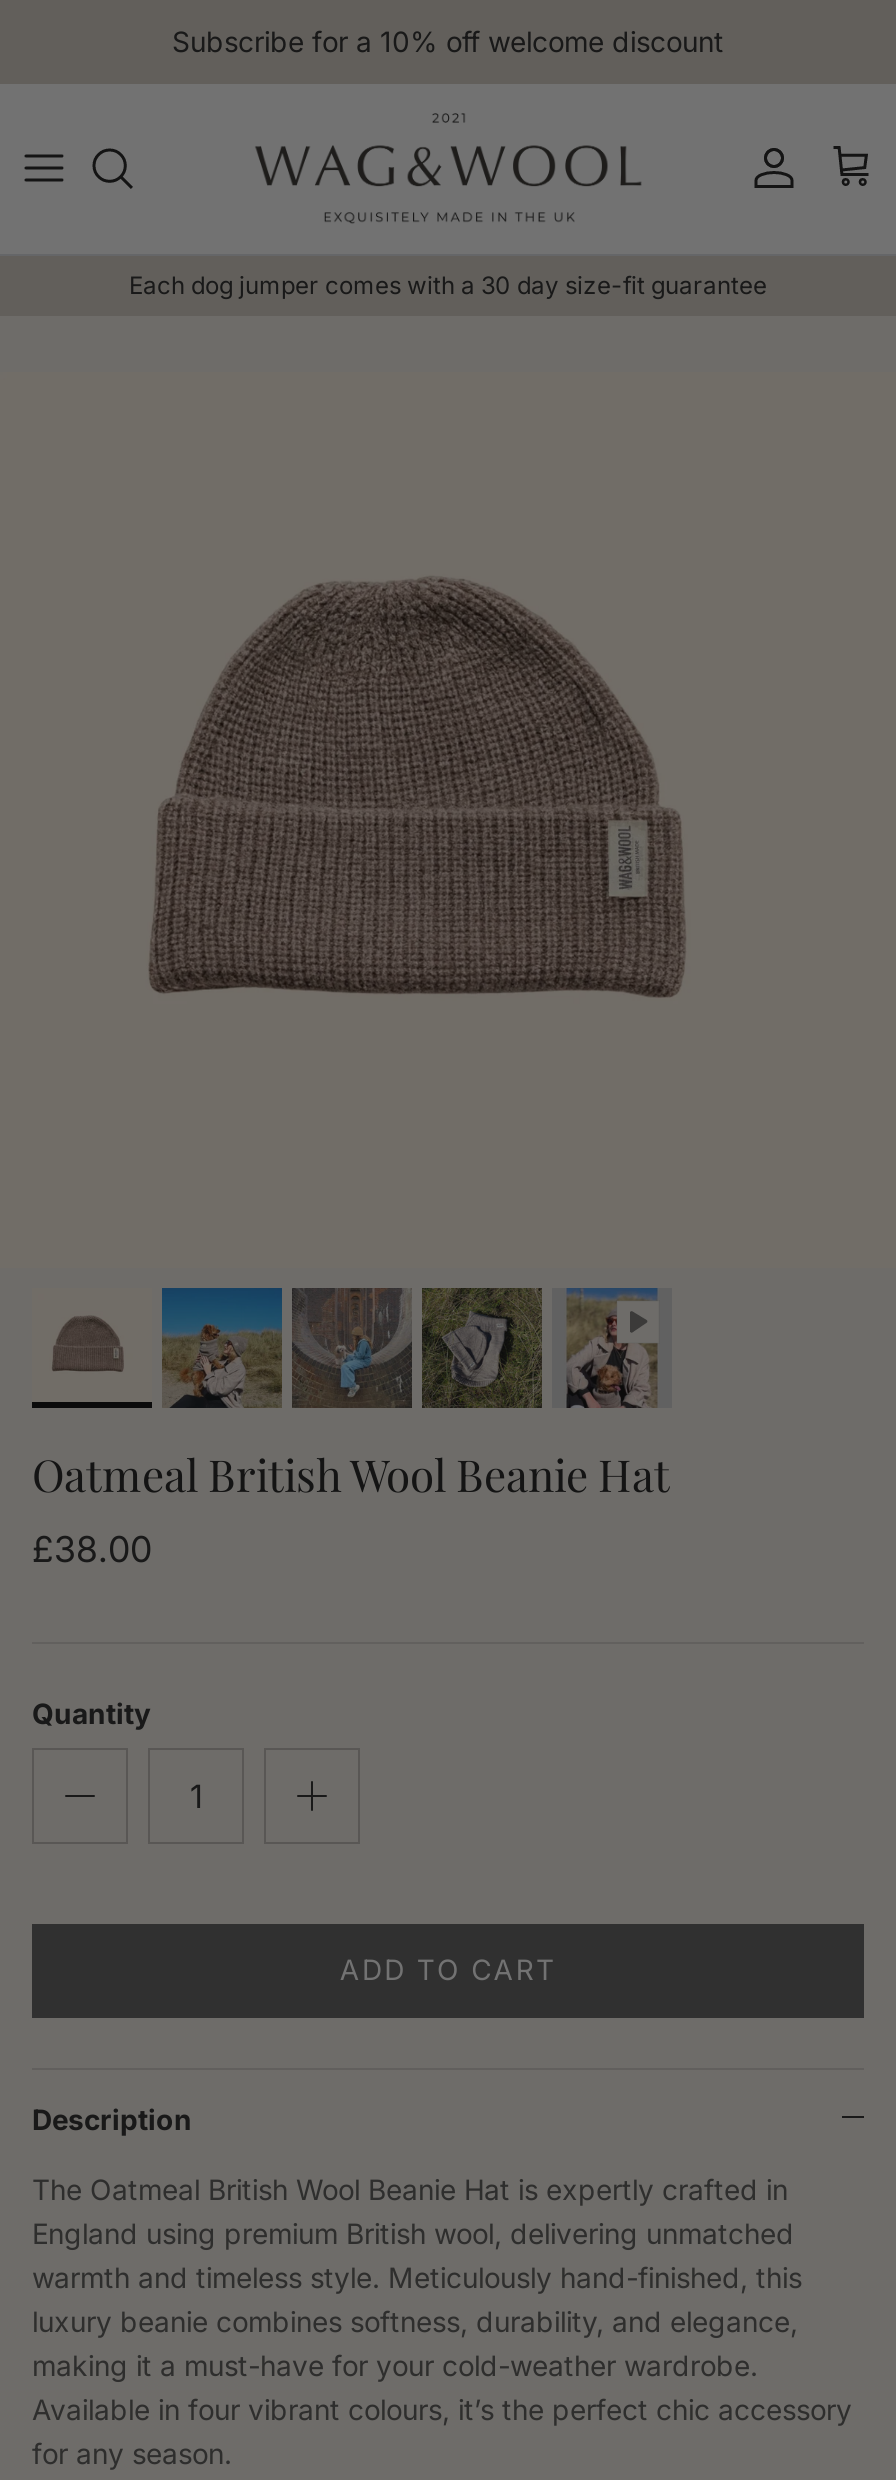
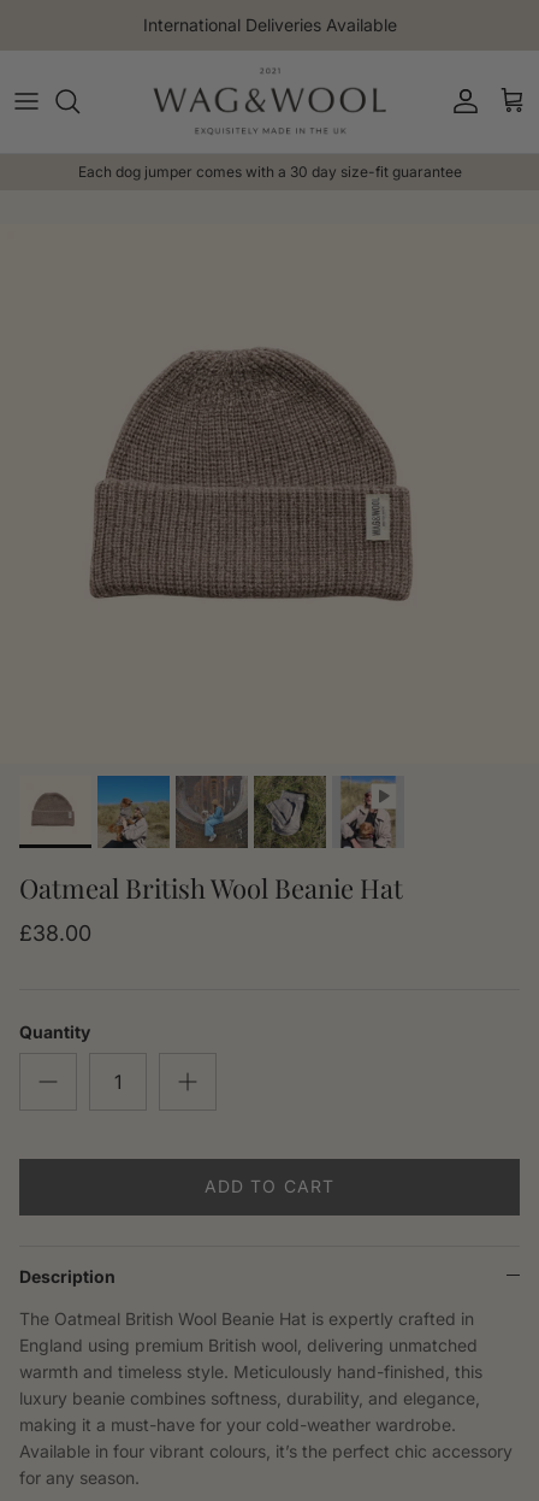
- Subscribe for a 10% off welcome discount
+ International Deliveries Available
